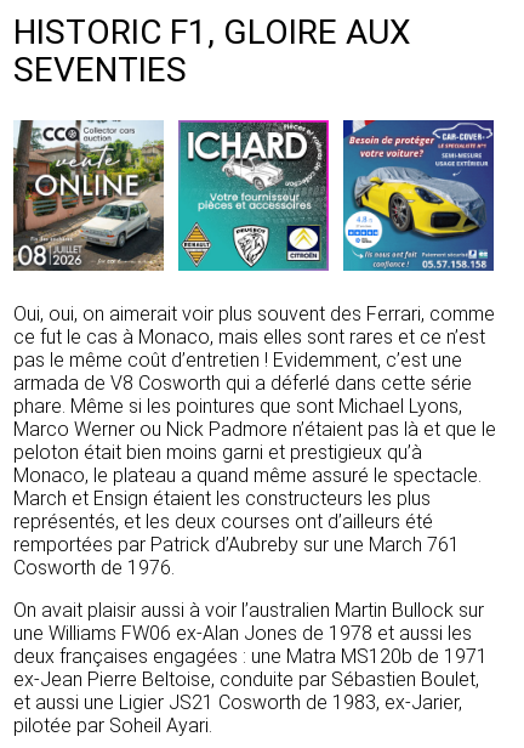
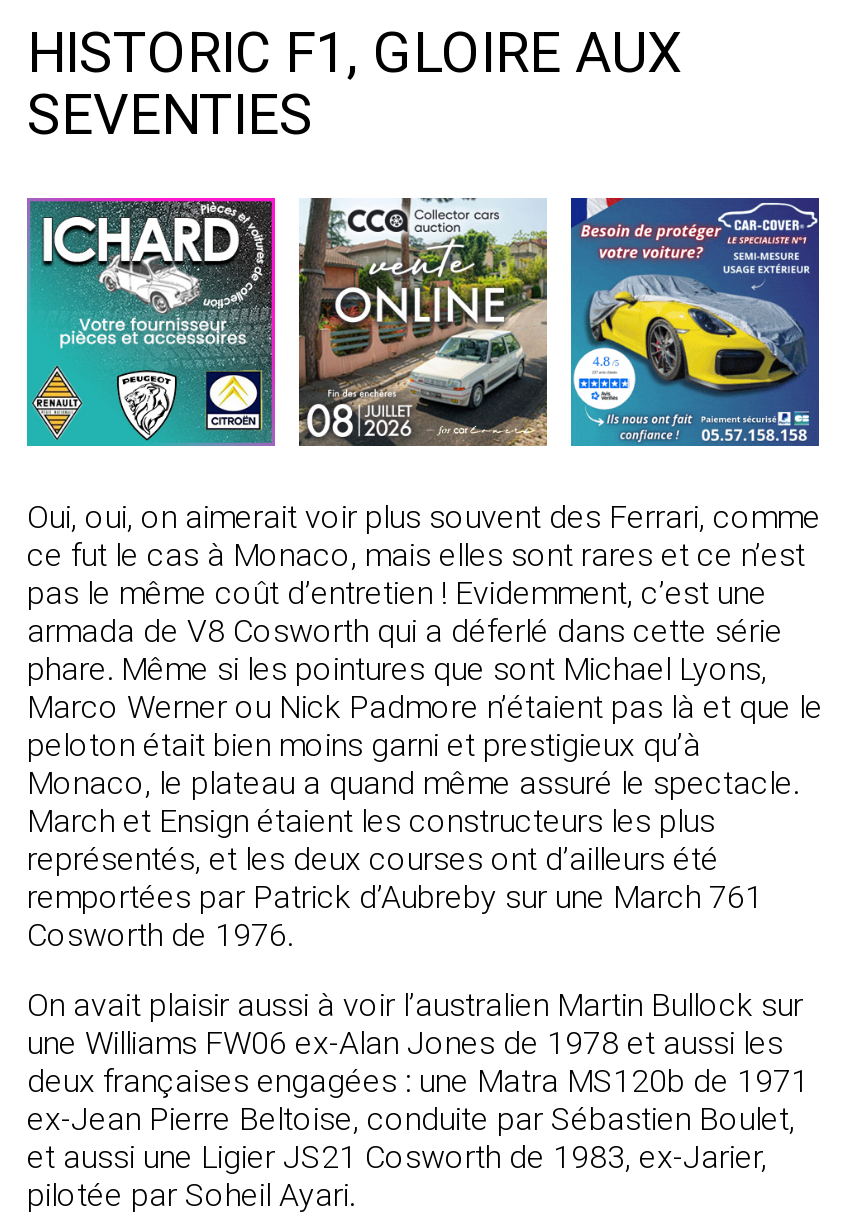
- [image]
+ [image]

- [image]
+ [image]
